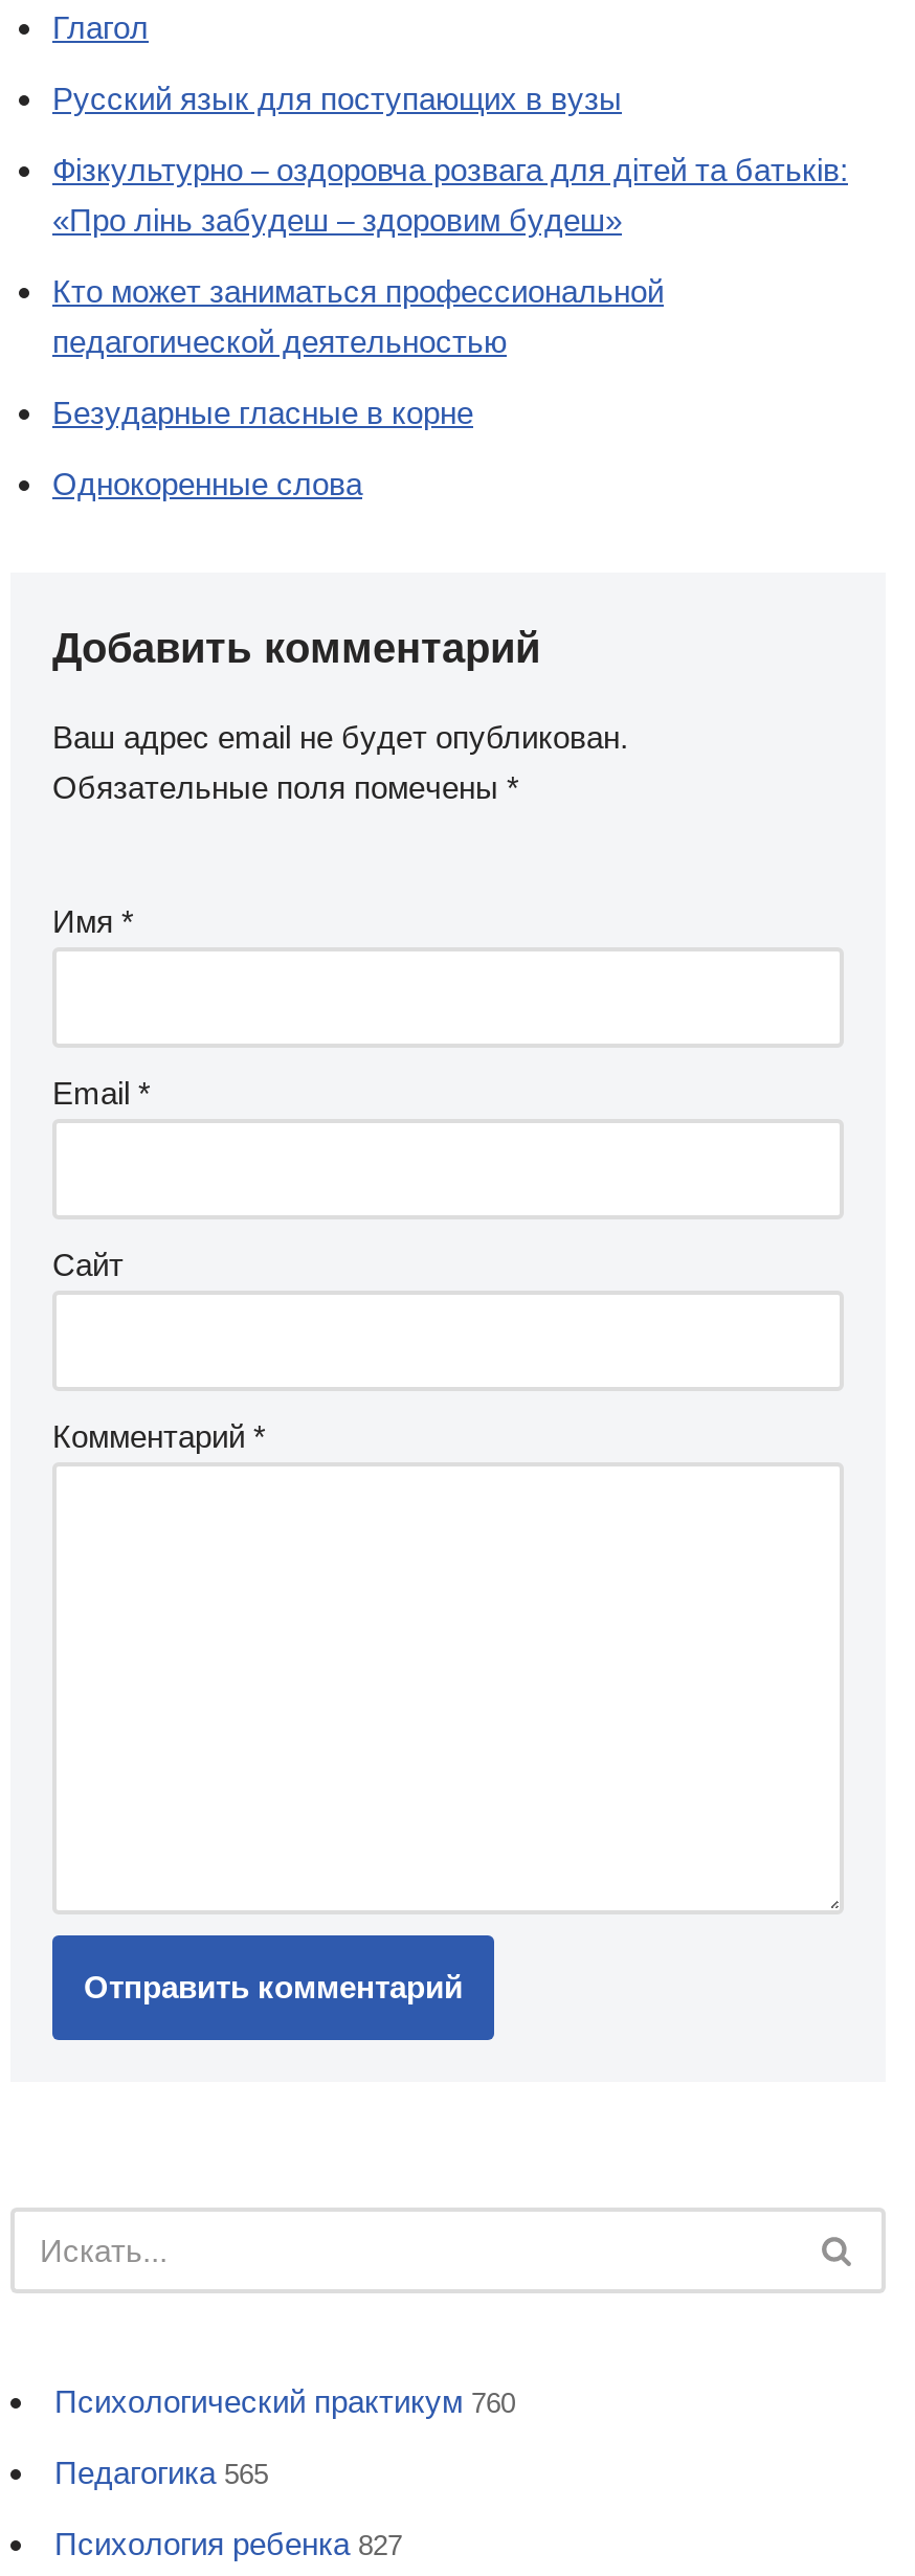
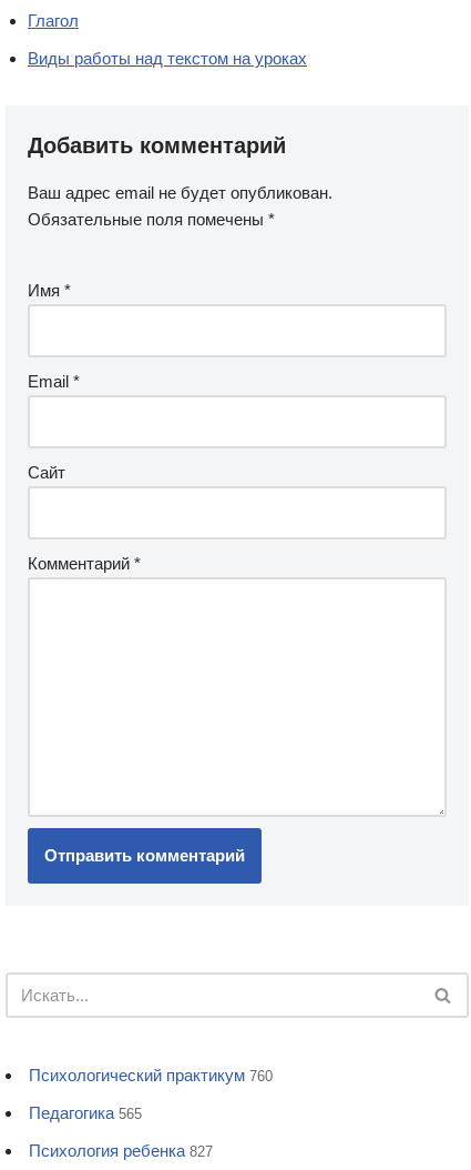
- Русский язык для поступающих в вузы
- Фізкультурно – оздоровча розвага для дітей та батьків:
- «Про лінь забудеш – здоровим будеш»
- Кто может заниматься профессиональной
- педагогической деятельностью
- Безударные гласные в корне
- Однокоренные слова
+ Виды работы над текстом на уроках
